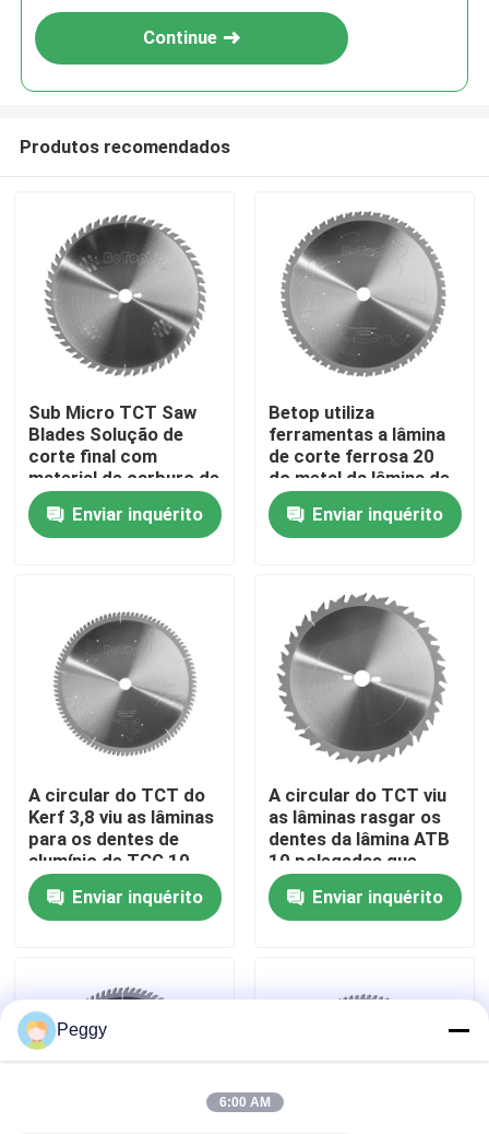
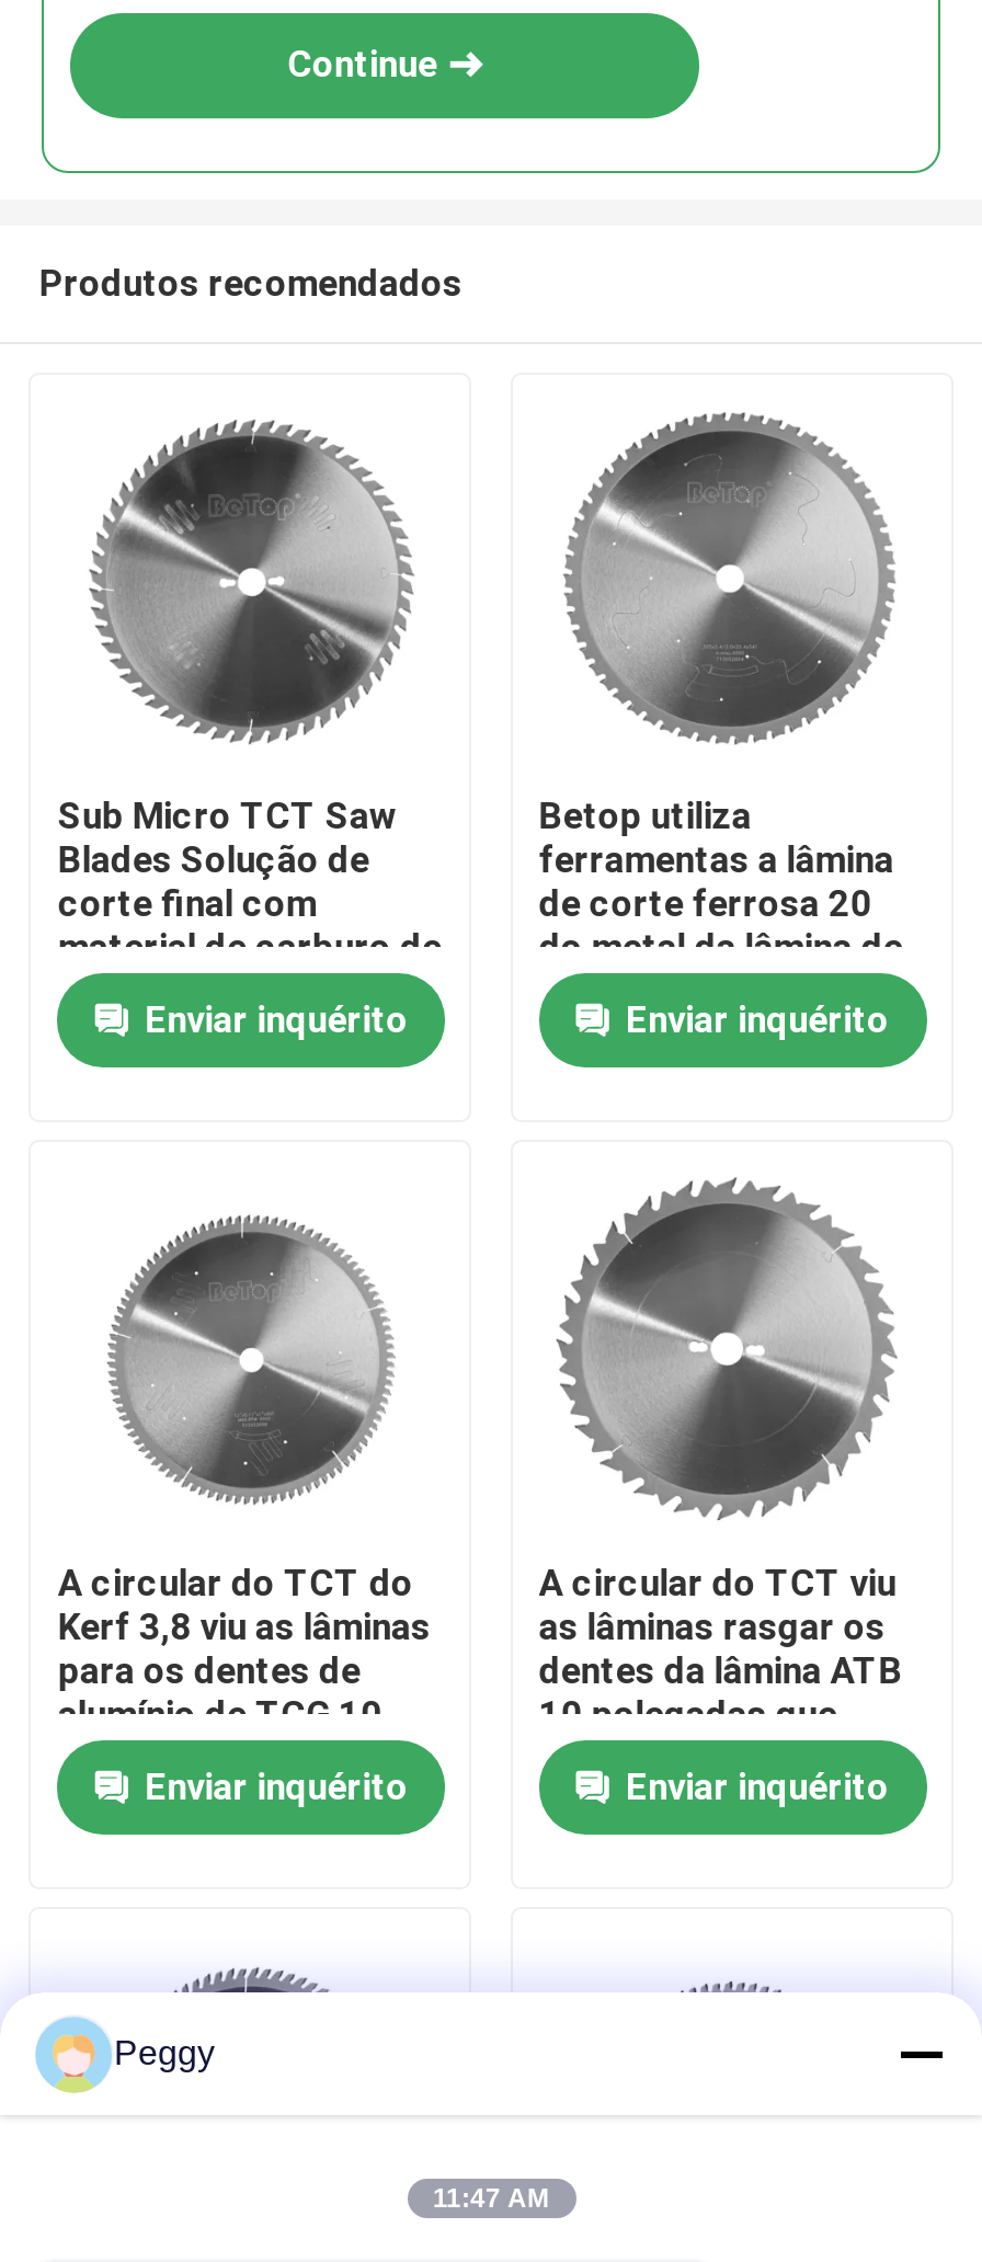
- 6:00 AM
+ 11:47 AM
